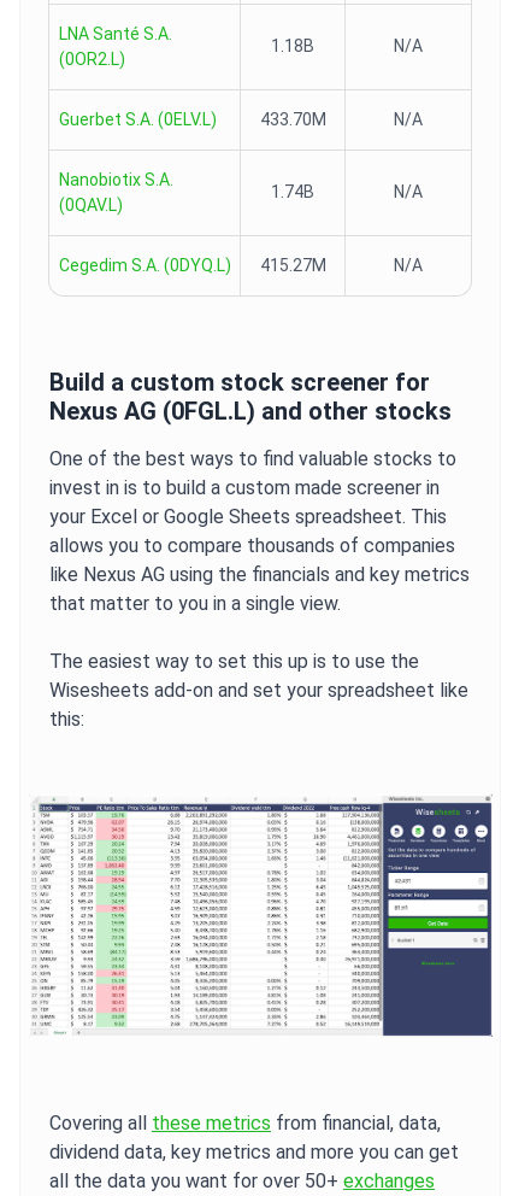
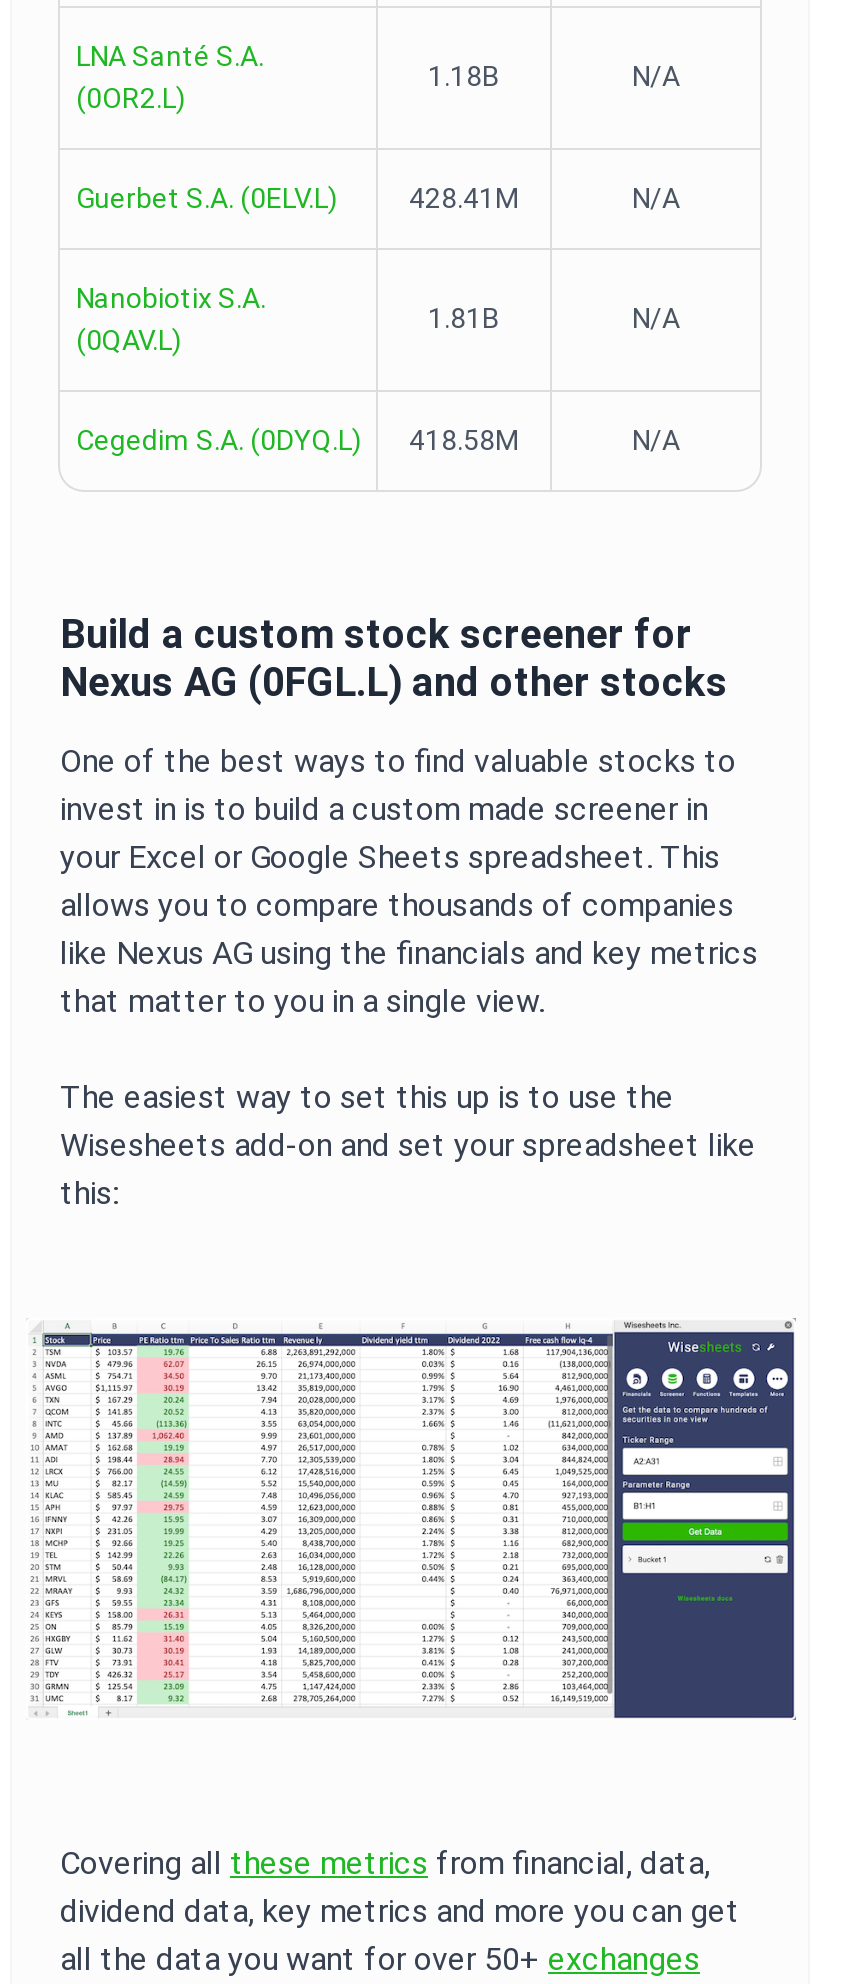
- 433.70M
+ 428.41M

- 1.74B
+ 1.81B

- Cegedim S.A. (0DYQ.L) 415.27M
+ Cegedim S.A. (0DYQ.L) 418.58M
